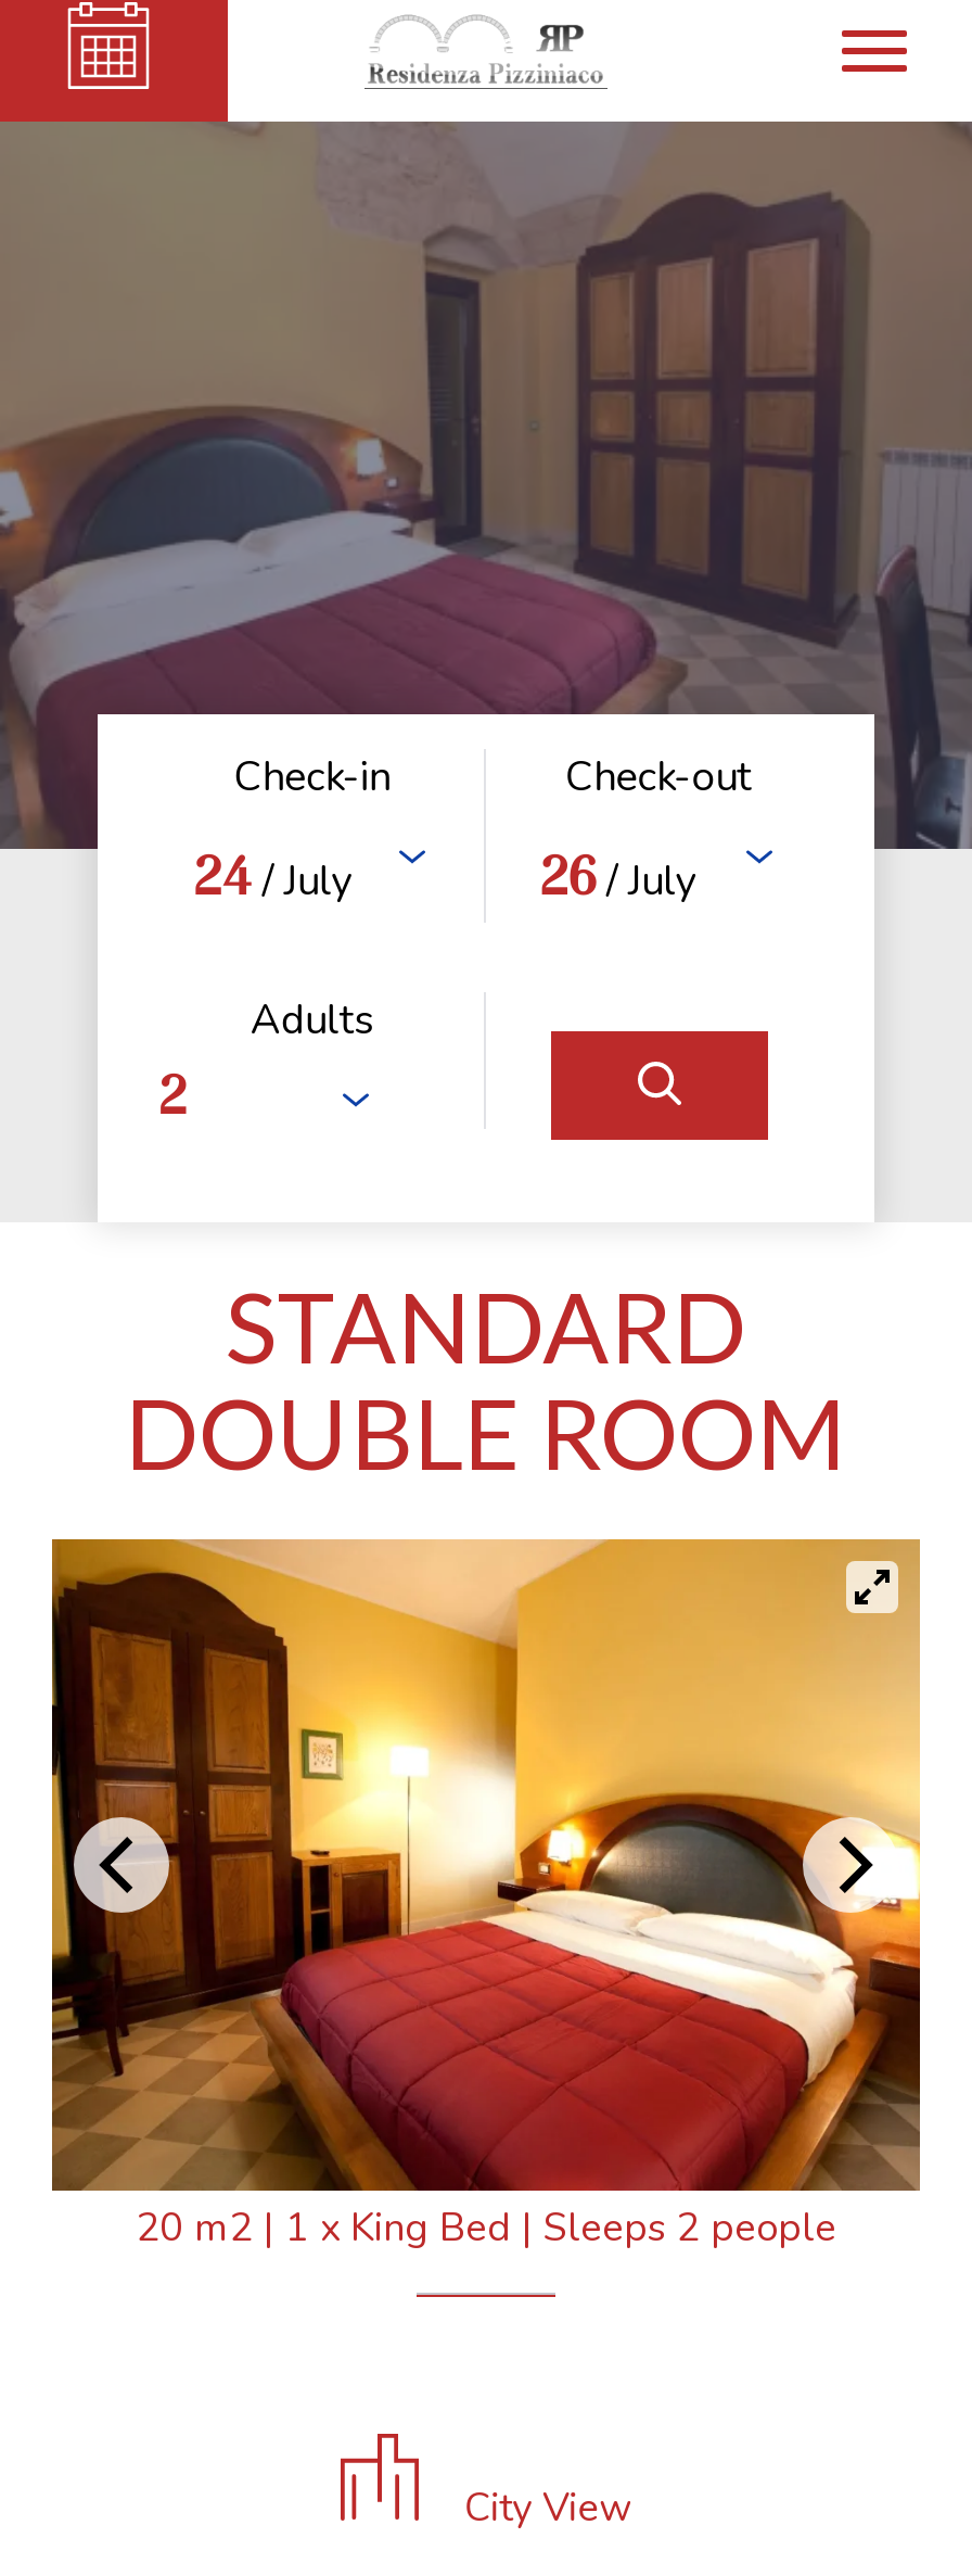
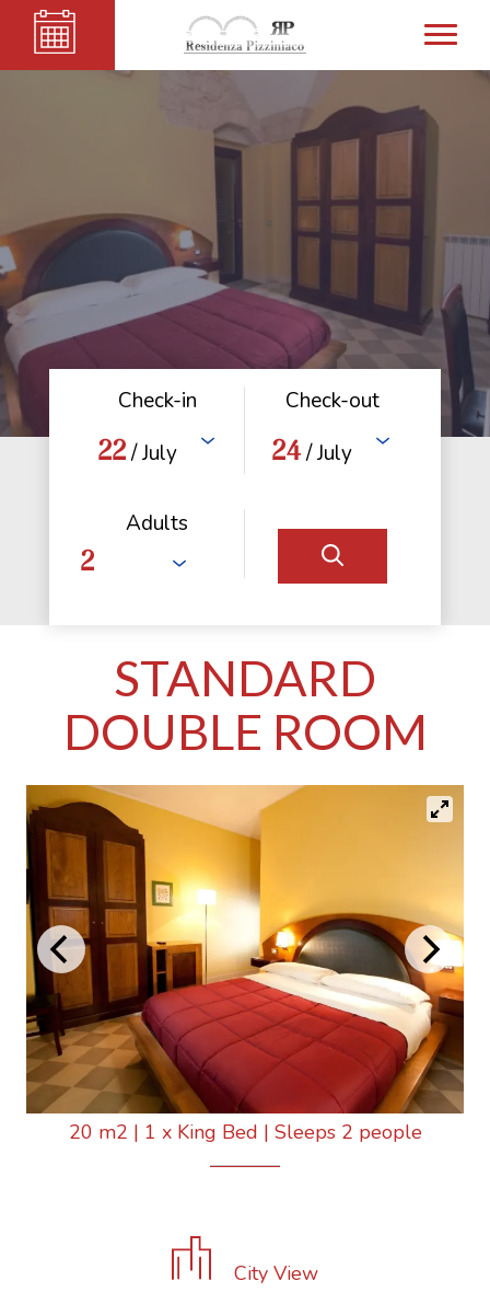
- 24 / July
+ 22 / July

- 26 / July
+ 24 / July
